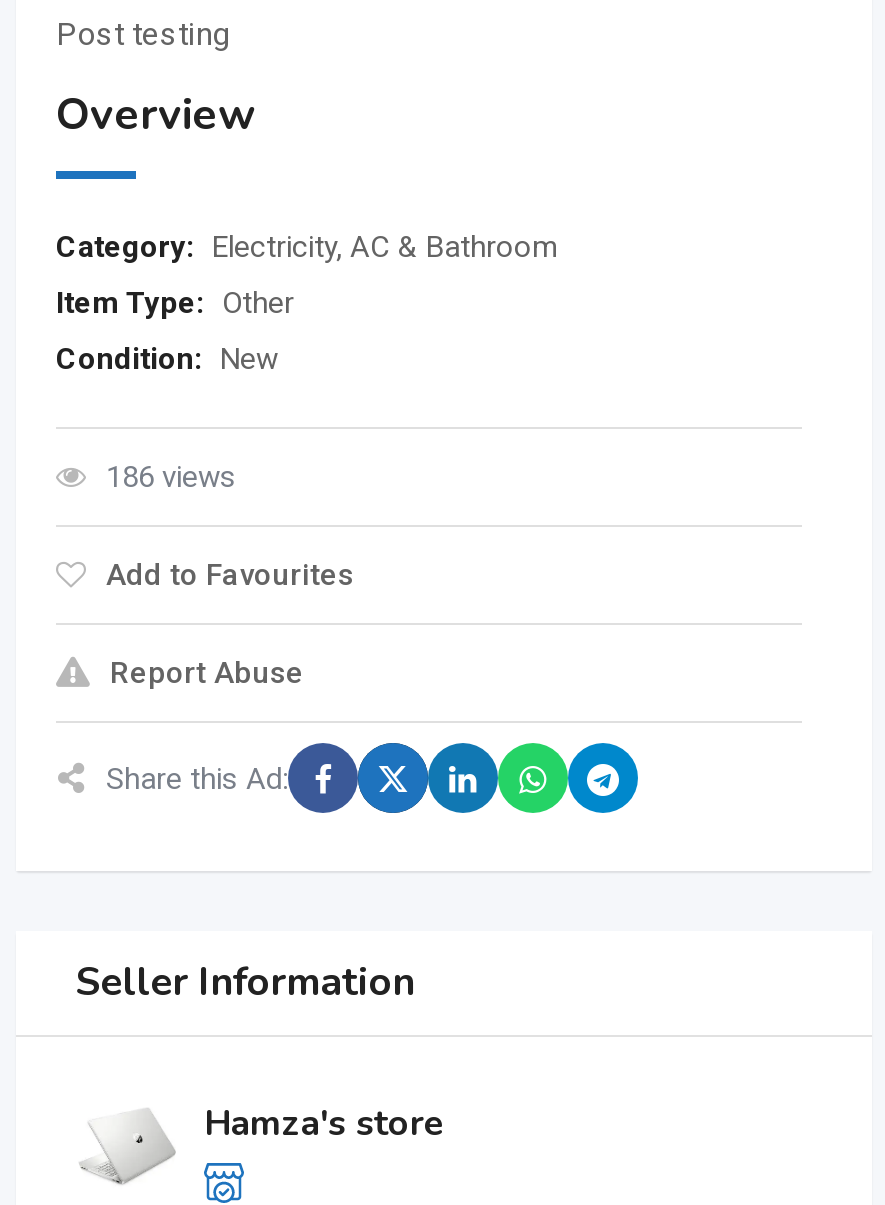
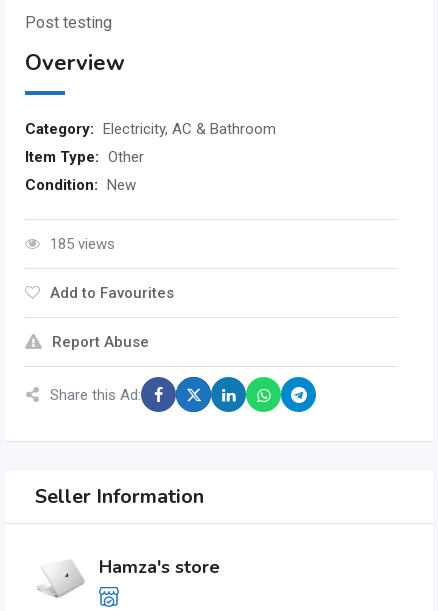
- 186 views
+ 185 views
